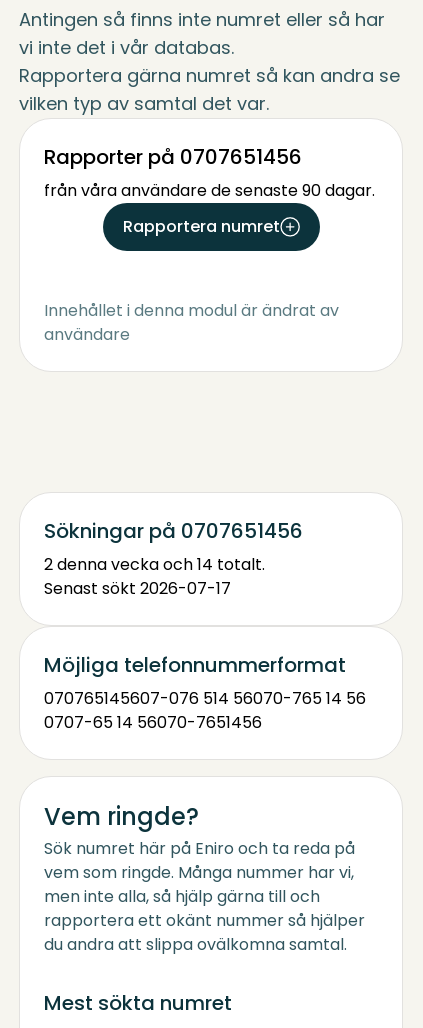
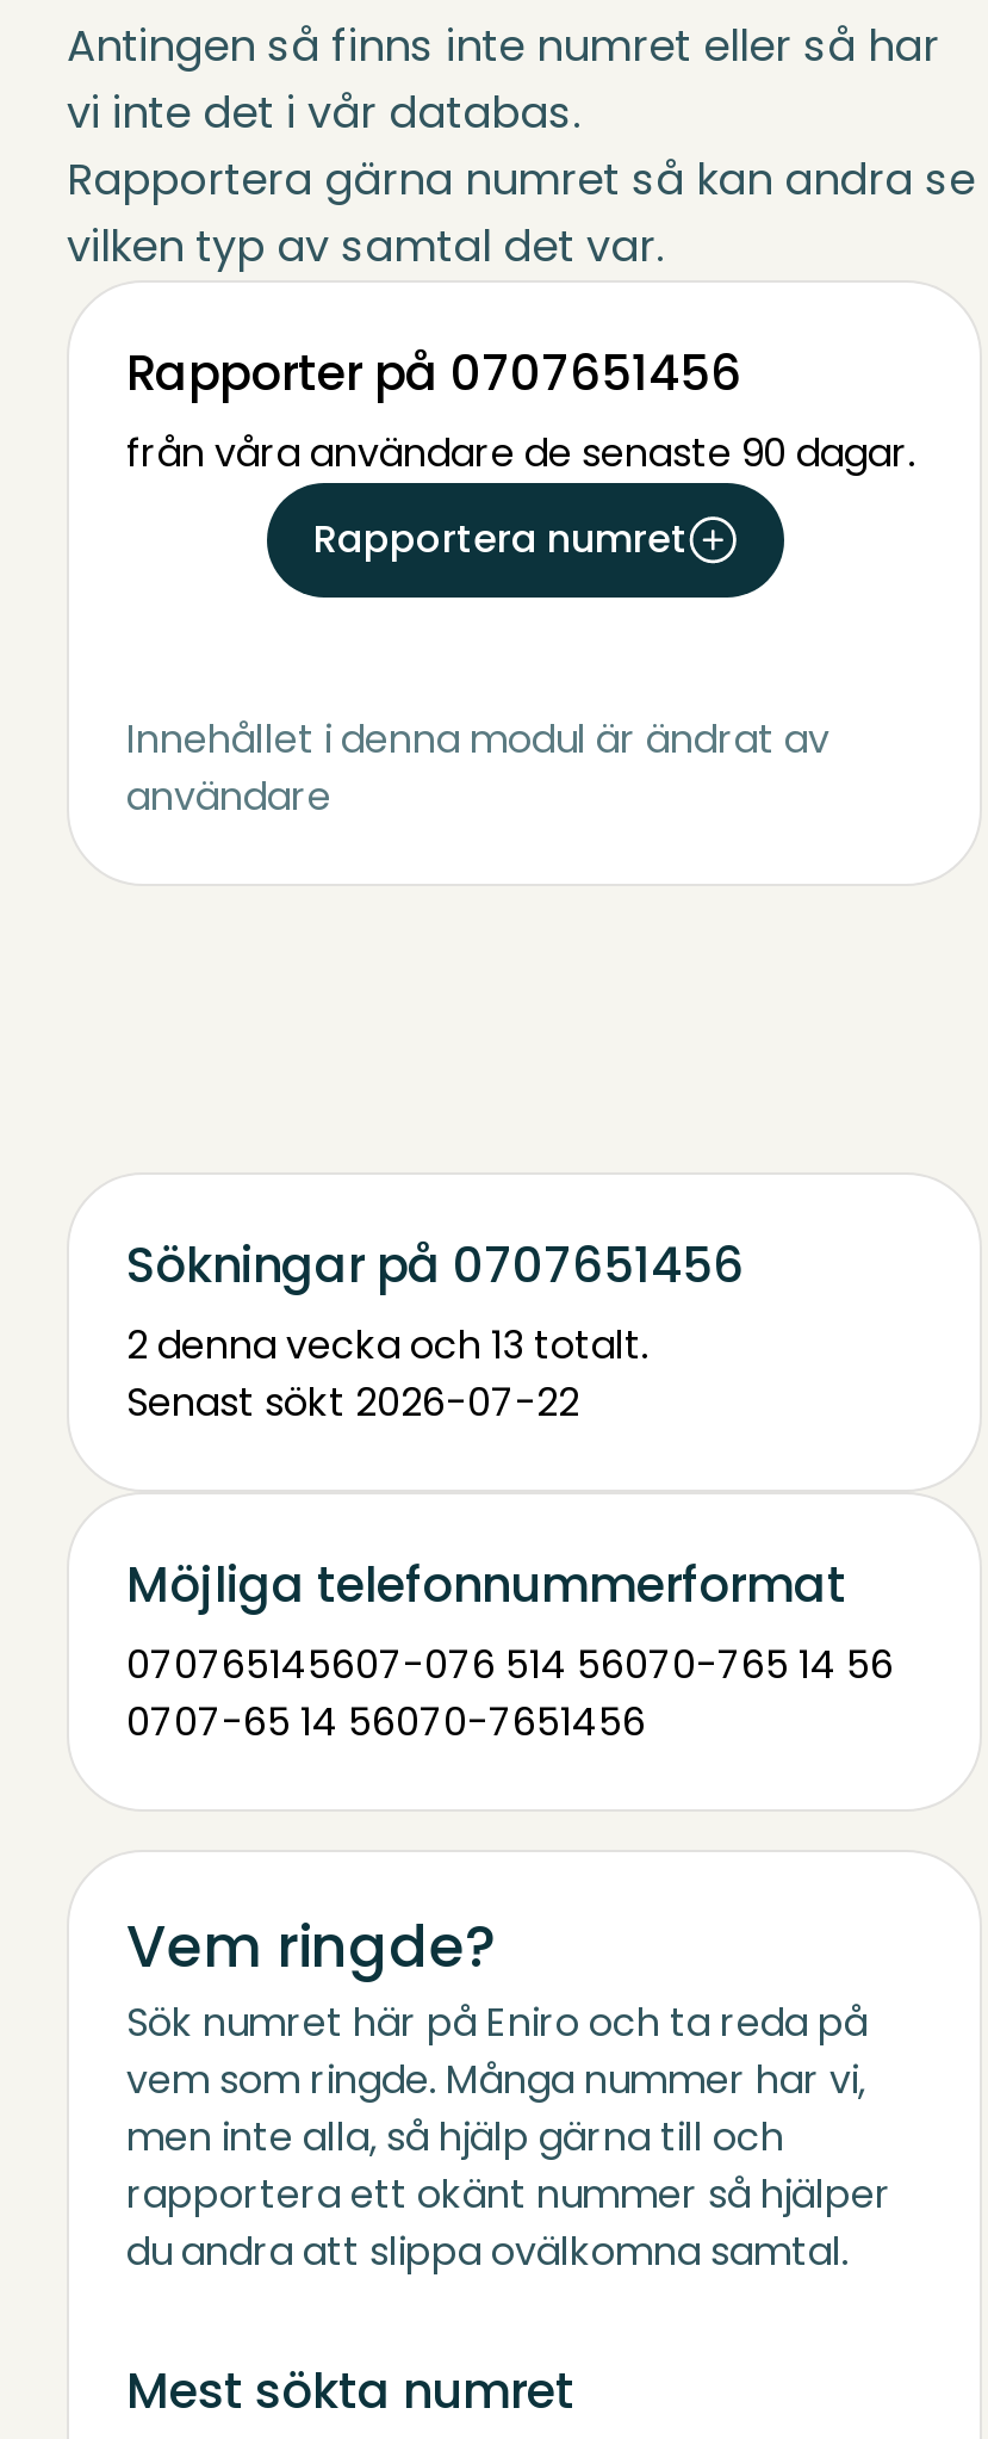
- 2 denna vecka och 14 totalt.
+ 2 denna vecka och 13 totalt.

- Senast sökt 2026-07-17
+ Senast sökt 2026-07-22
